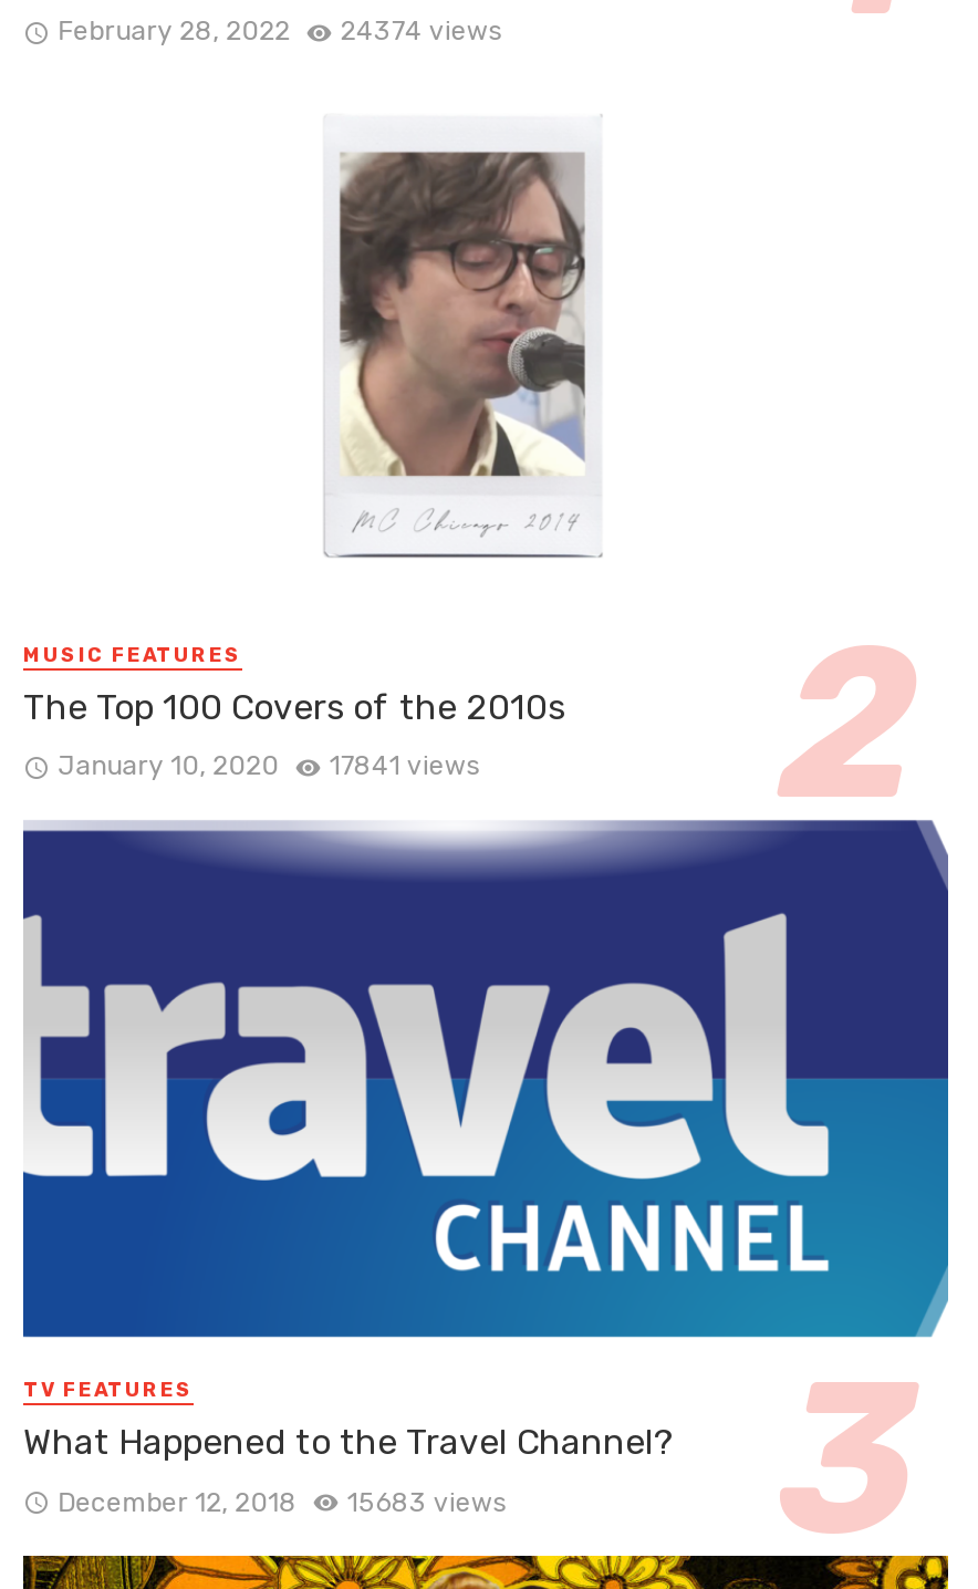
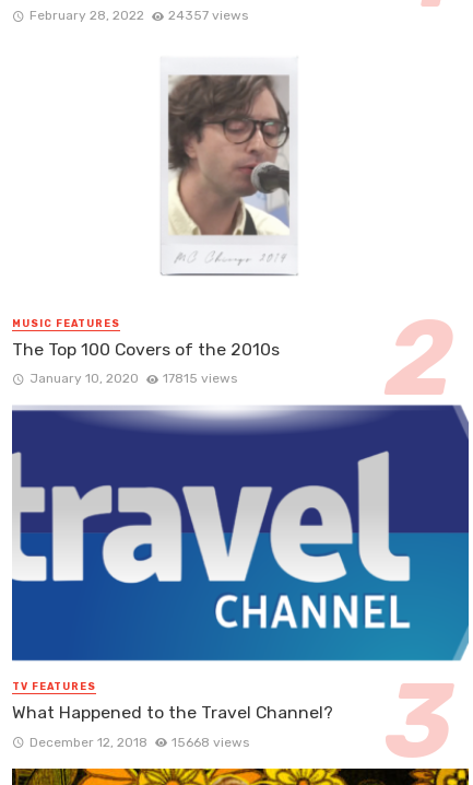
- February 28, 2022 24374 views
+ February 28, 2022 24357 views

- January 10, 2020 17841 views
+ January 10, 2020 17815 views

- December 12, 2018 15683 views
+ December 12, 2018 15668 views
